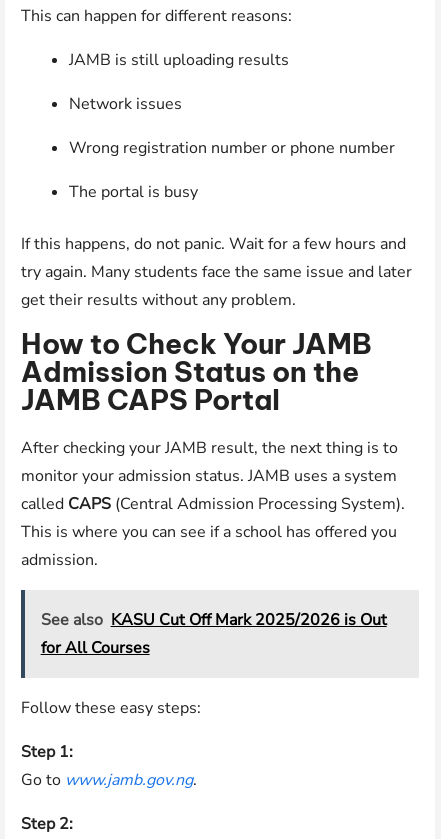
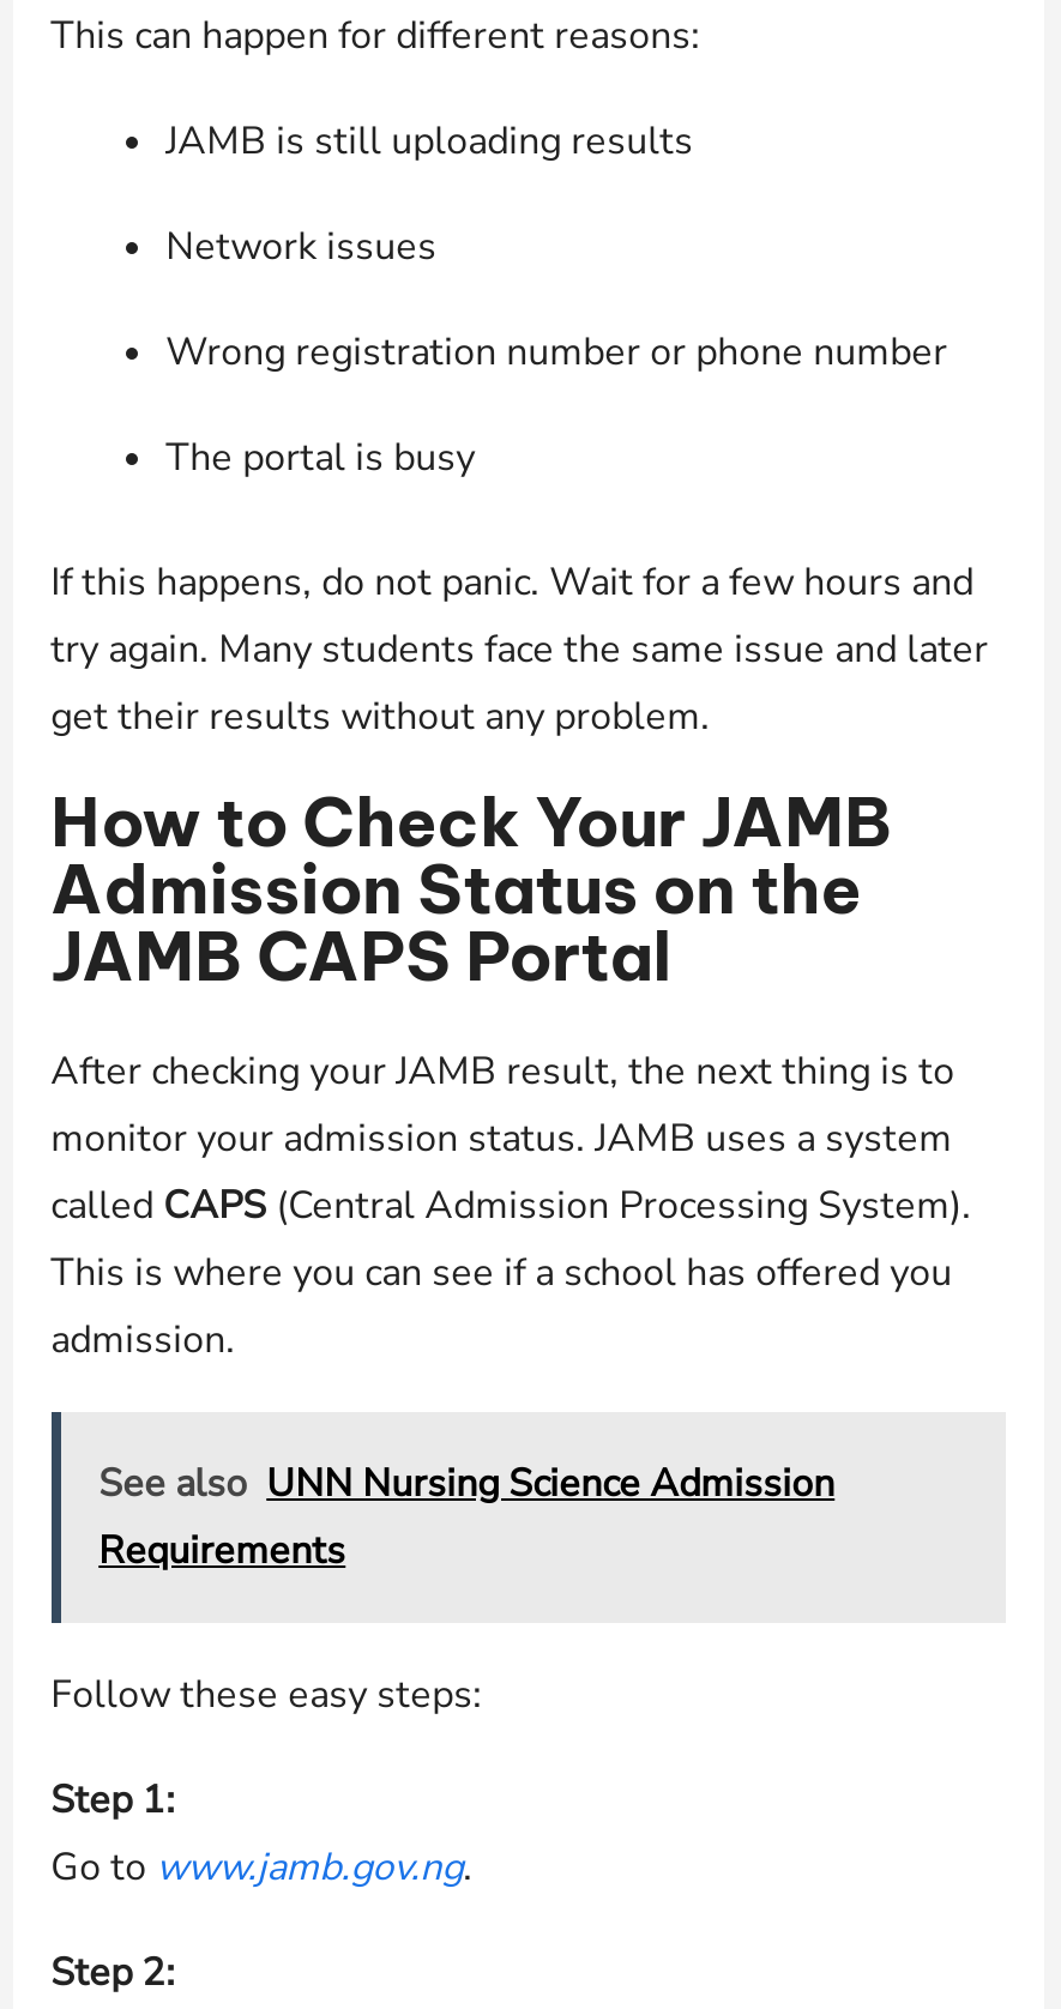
- See also KASU Cut Off Mark 2025/2026 is Out
- for All Courses
+ See also UNN Nursing Science Admission
+ Requirements
